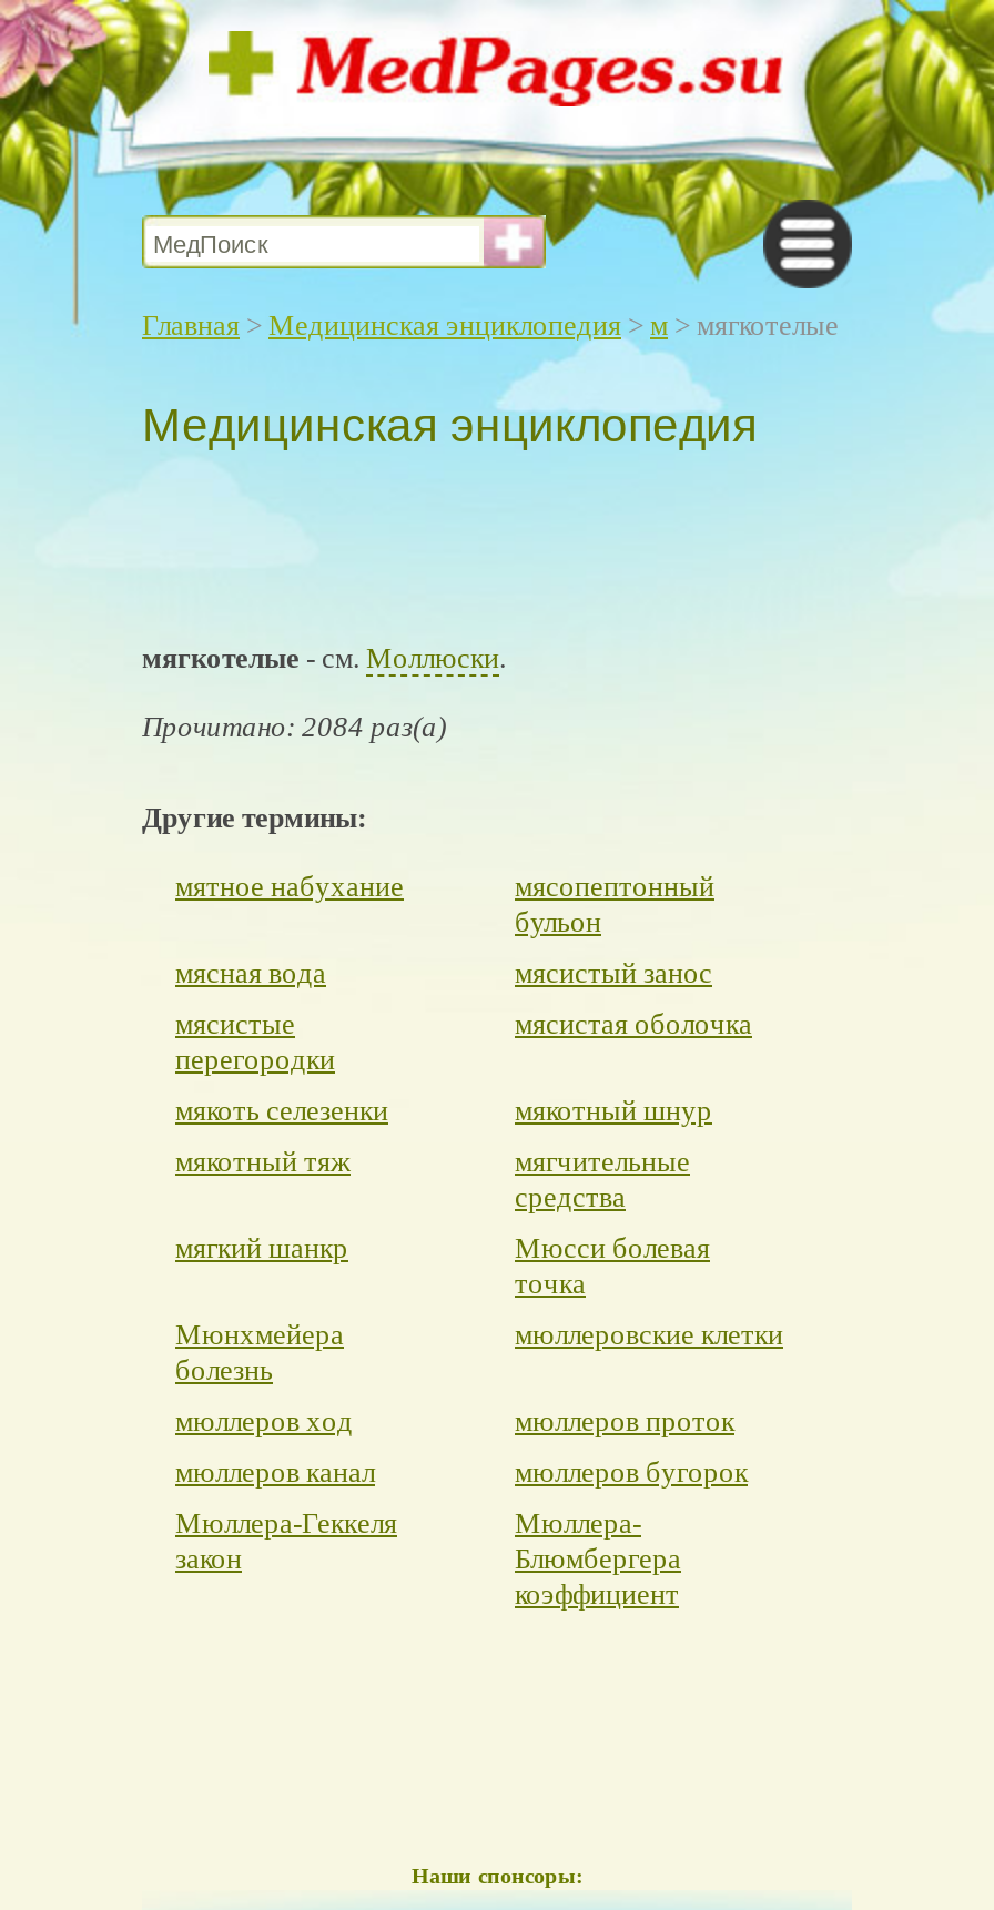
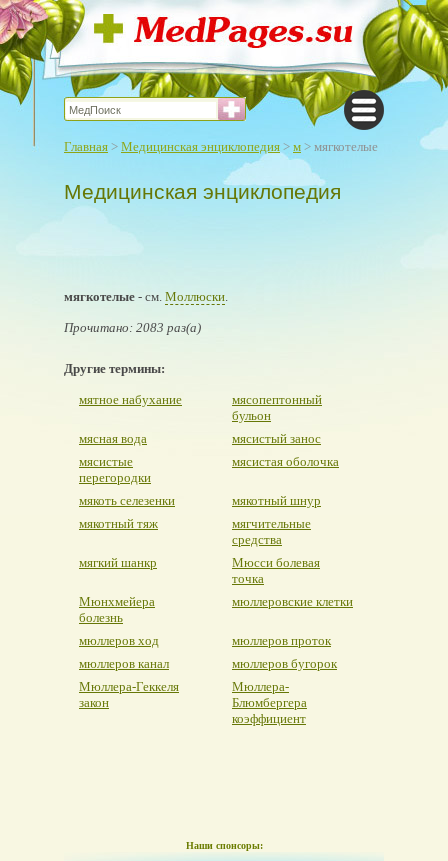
- Прочитано: 2084 раз(а)
+ Прочитано: 2083 раз(а)
